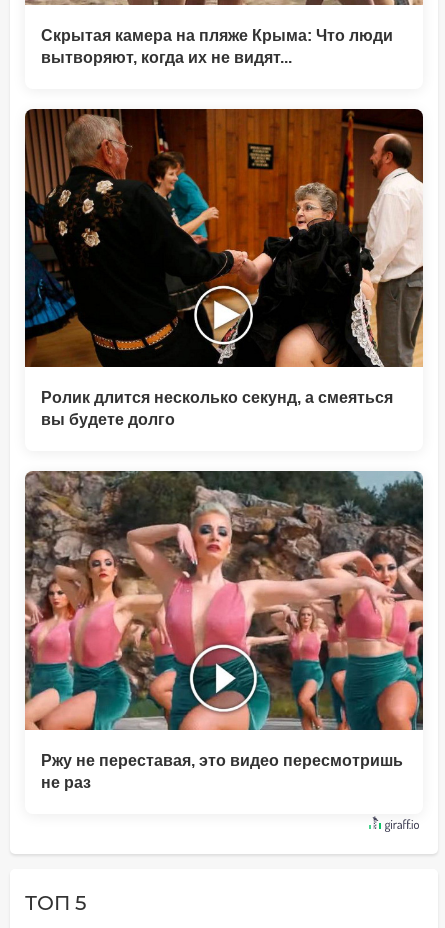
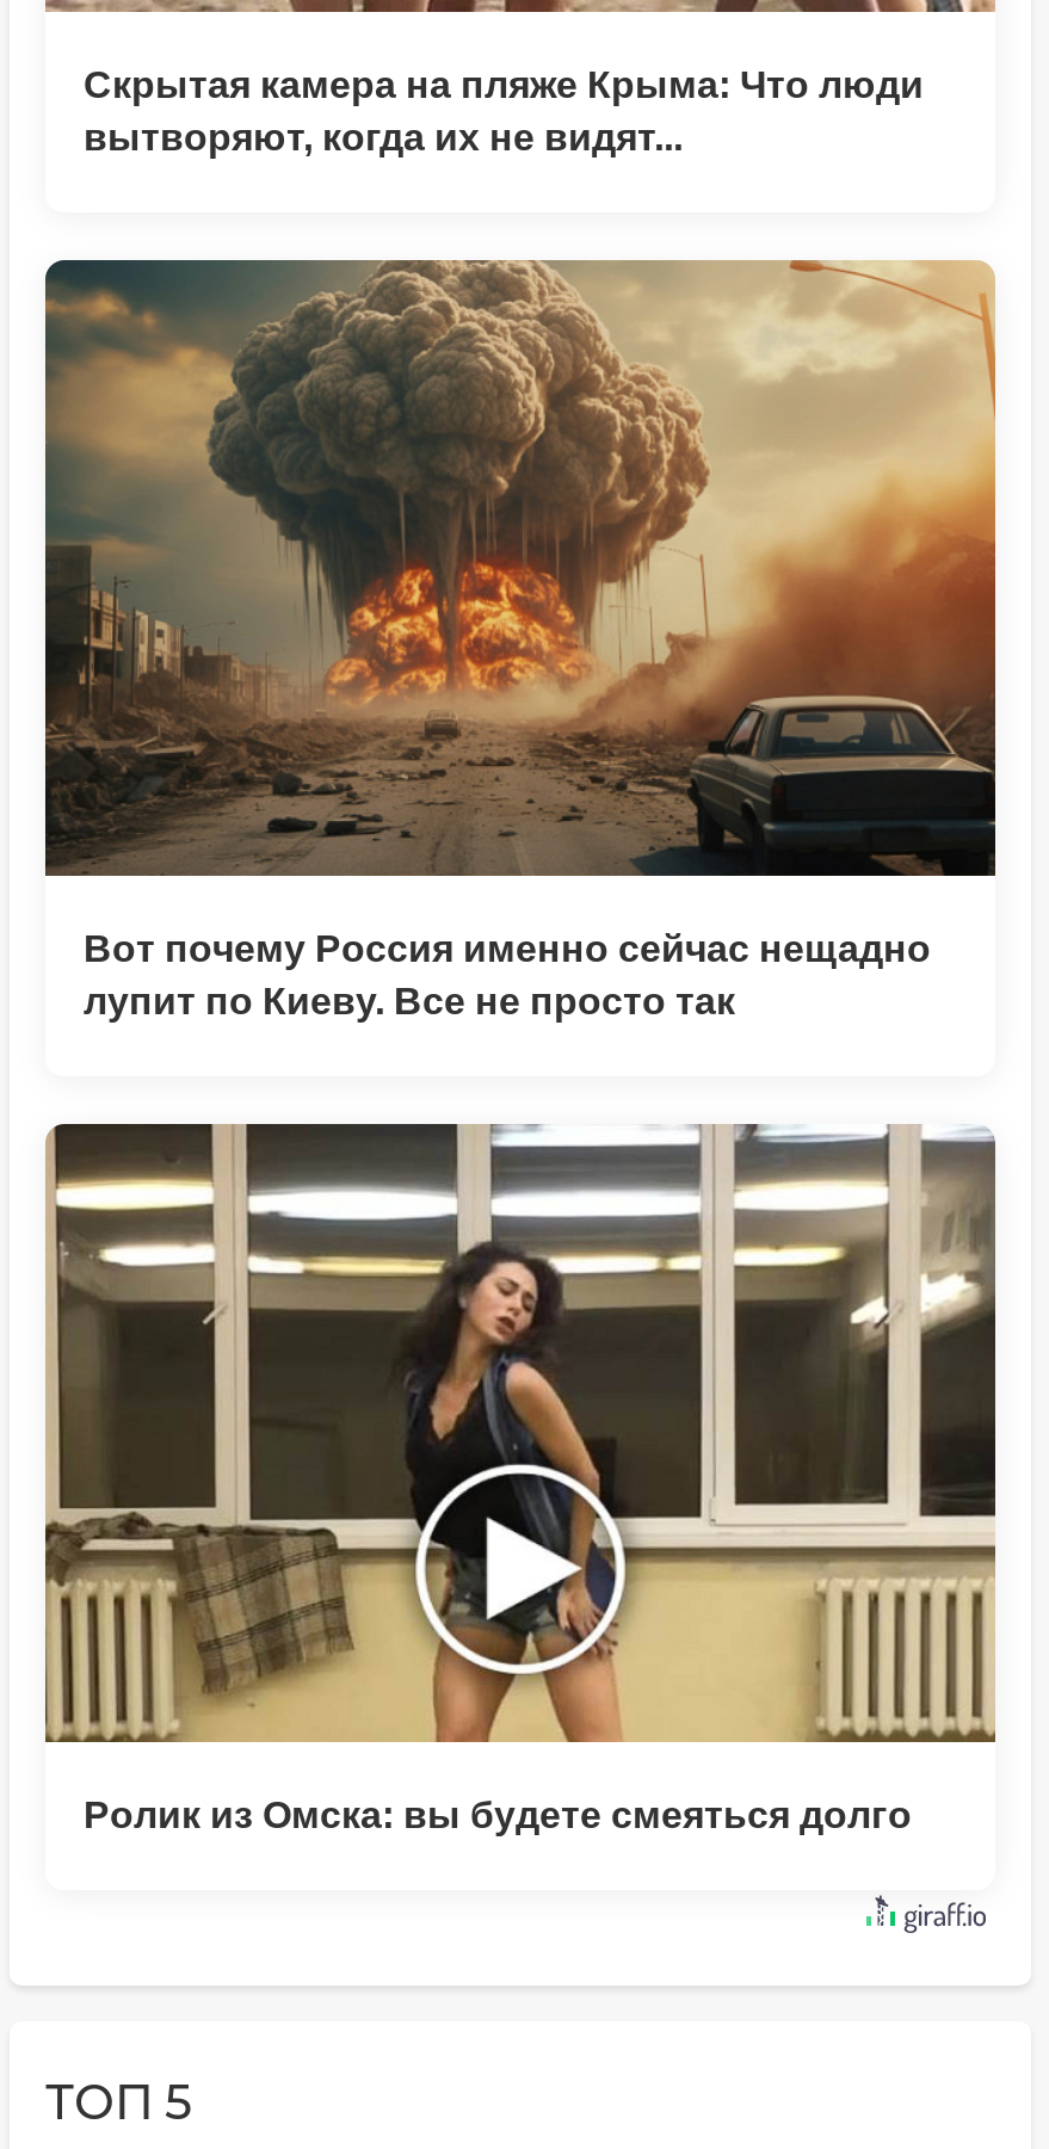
- [image]
- Ролик длится несколько секунд, а смеяться
- вы будете долго
+ [image]
+ Вот почему Россия именно сейчас нещадно
+ лупит по Киеву. Все не просто так

- [image]
- Ржу не переставая, это видео пересмотришь
- не раз
+ [image]
+ Ролик из Омска: вы будете смеяться долго
